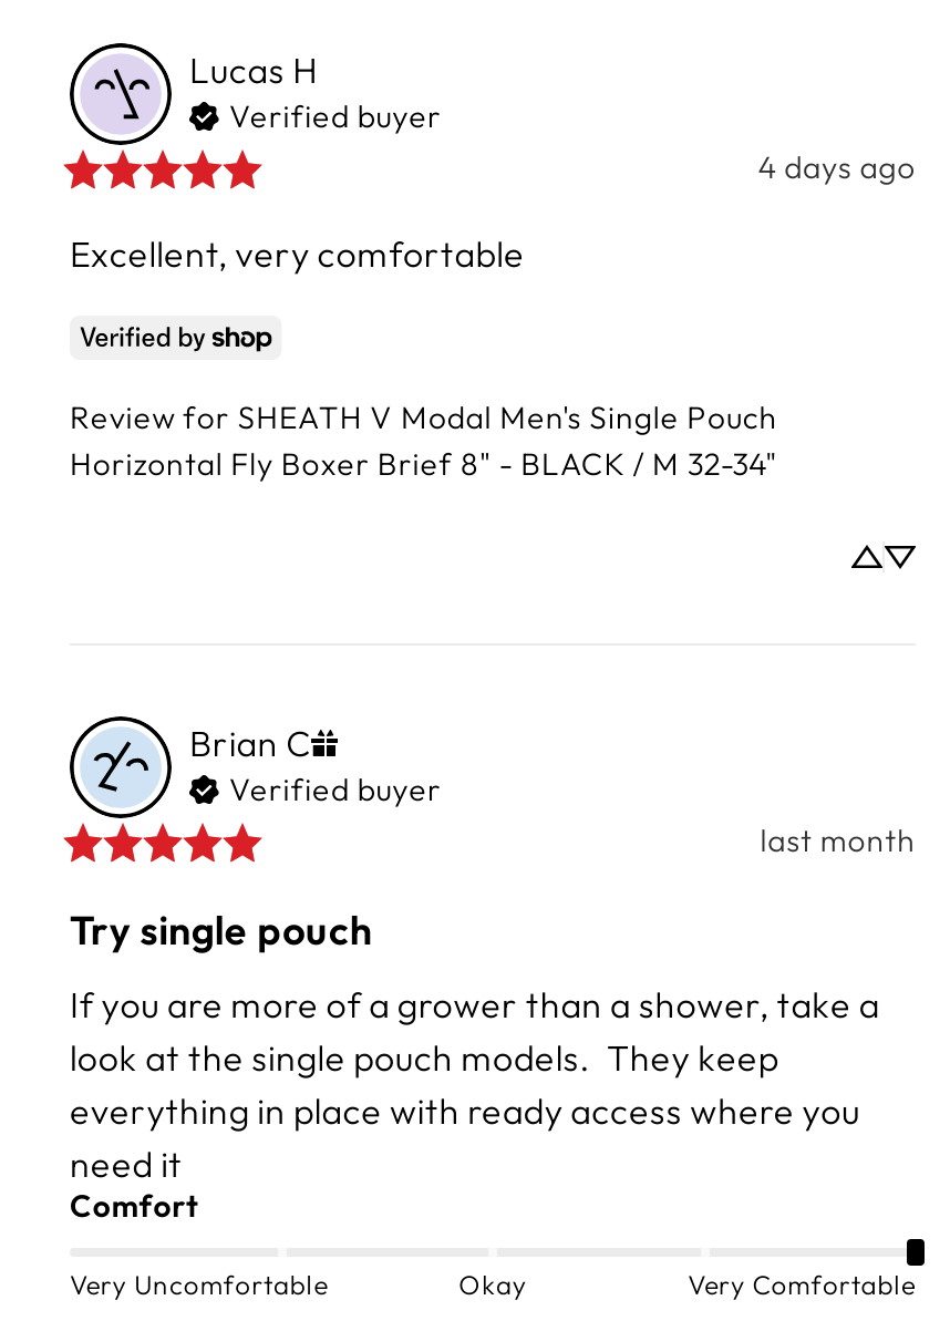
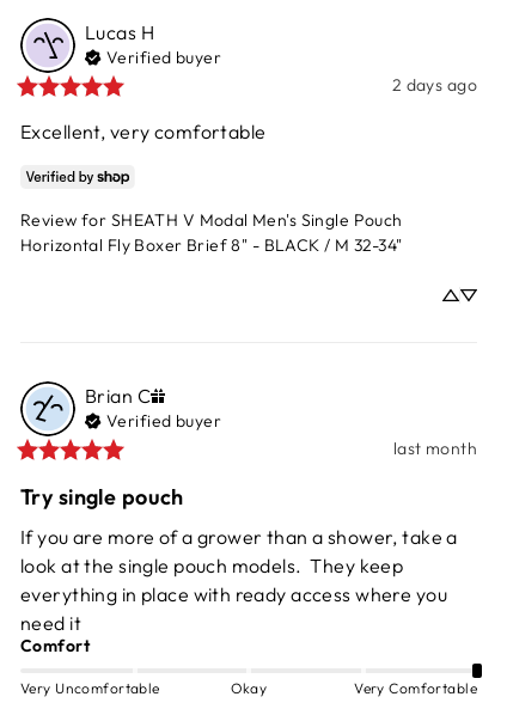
- 4 days ago
+ 2 days ago
